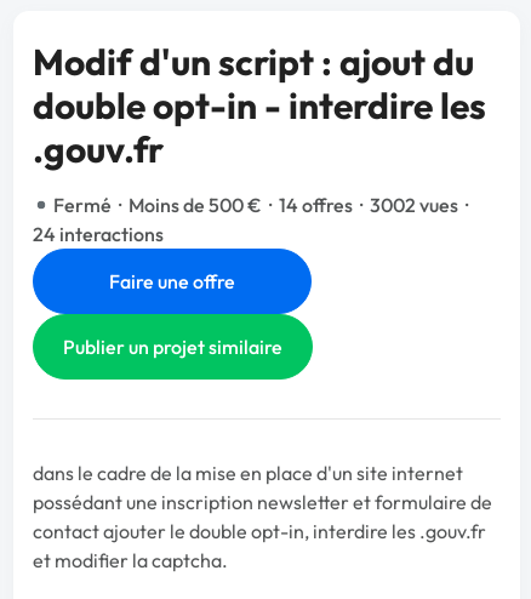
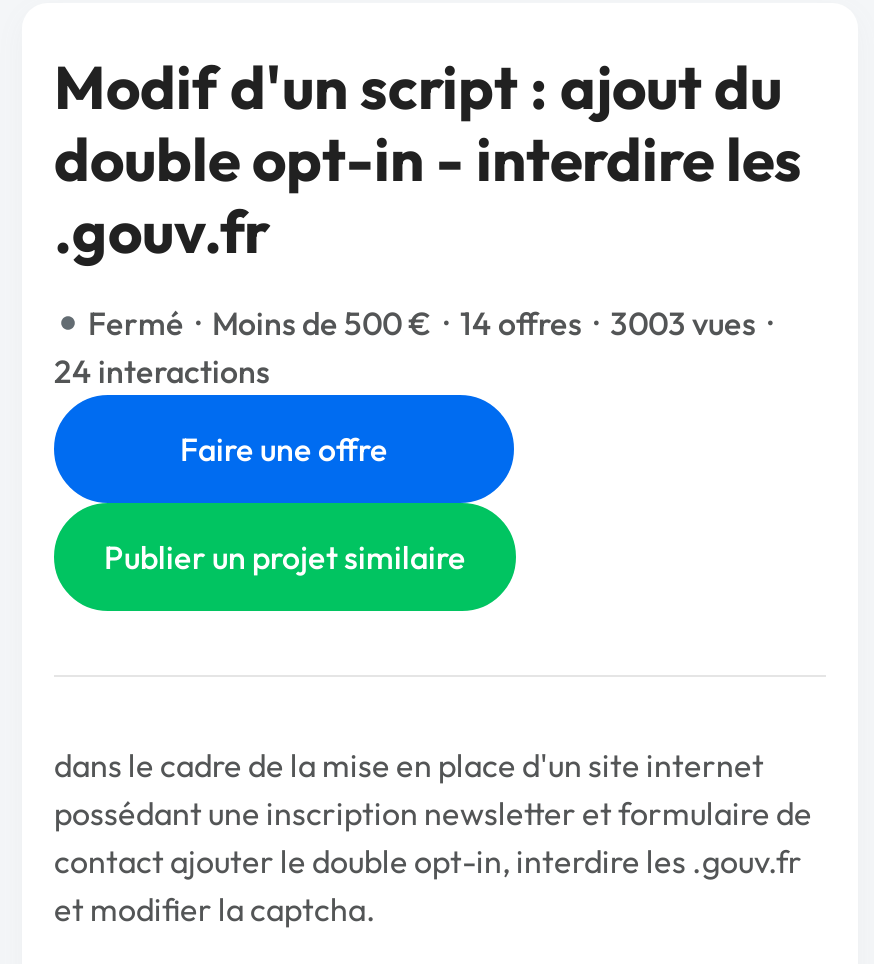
- Fermé Moins de 500 € 14 offres 3002 vues
+ Fermé Moins de 500 € 14 offres 3003 vues
